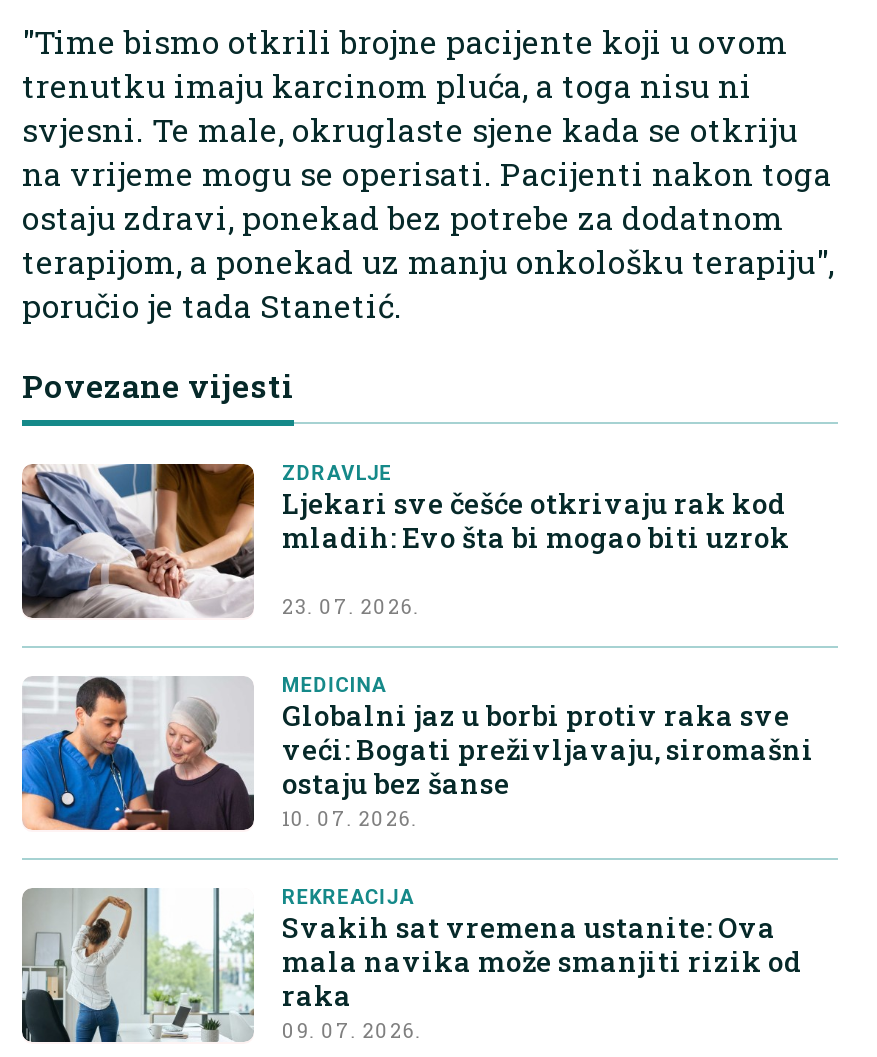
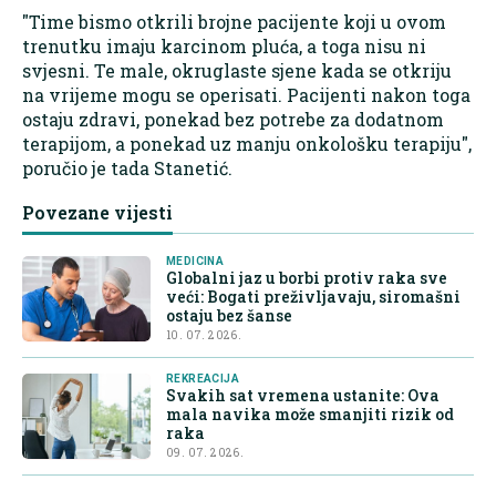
- [image]
- ZDRAVLJE
- Ljekari sve češće otkrivaju rak kod
- mladih: Evo šta bi mogao biti uzrok
- 23. 07. 2026.
